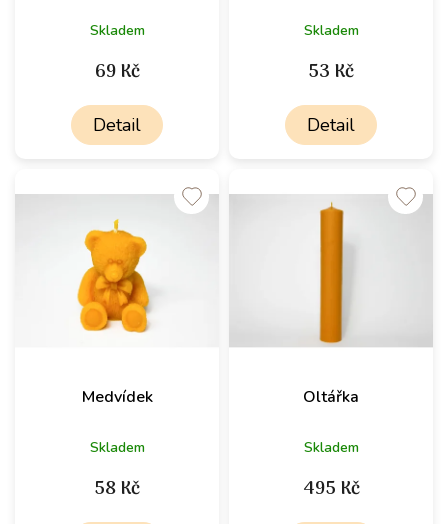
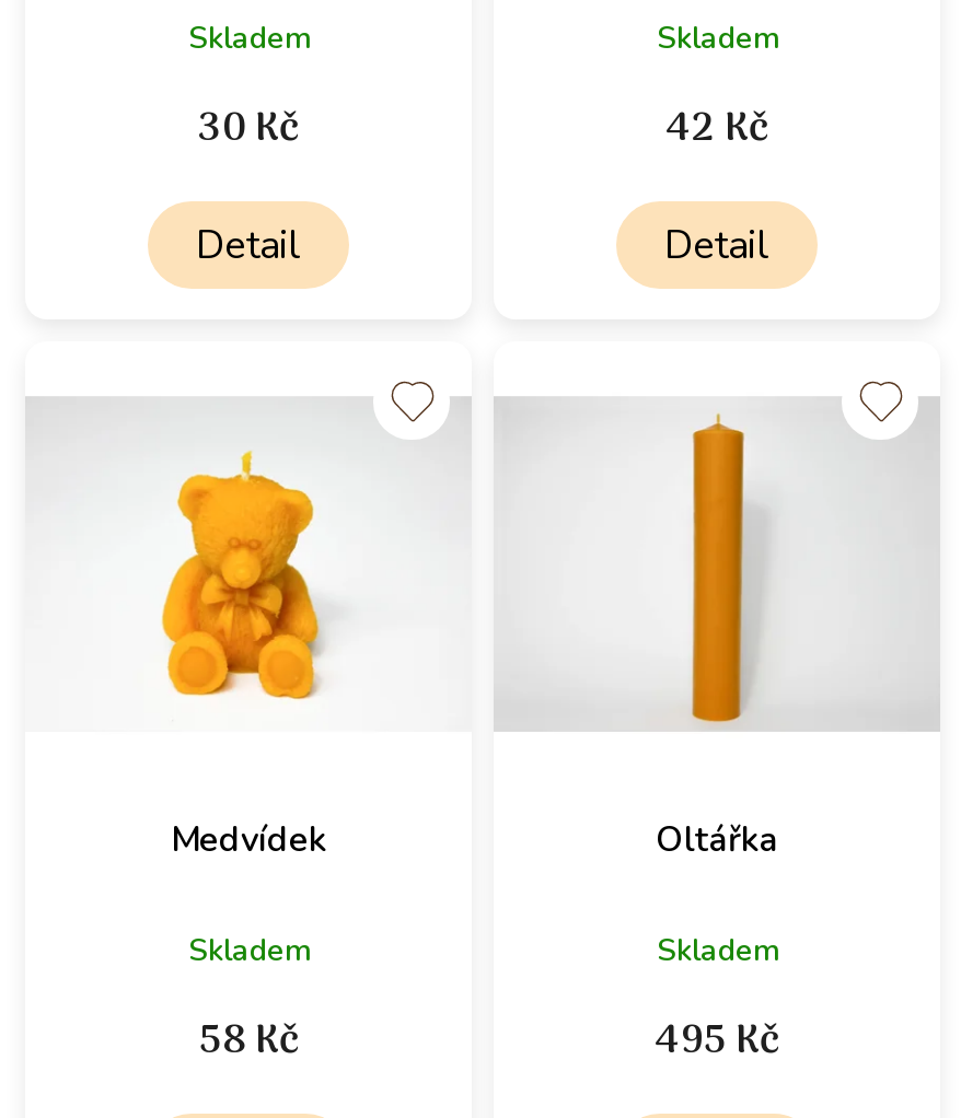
- 69 Kč
+ 30 Kč

- 53 Kč
+ 42 Kč
